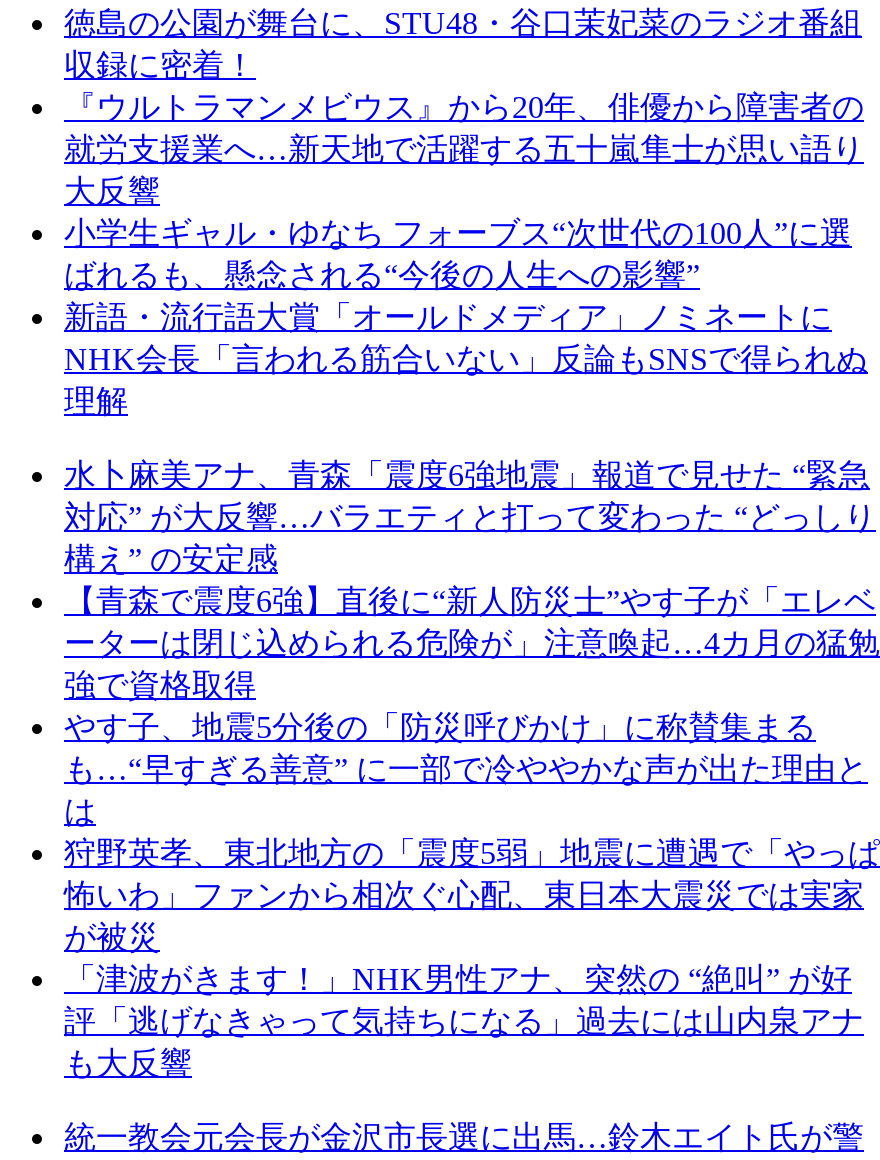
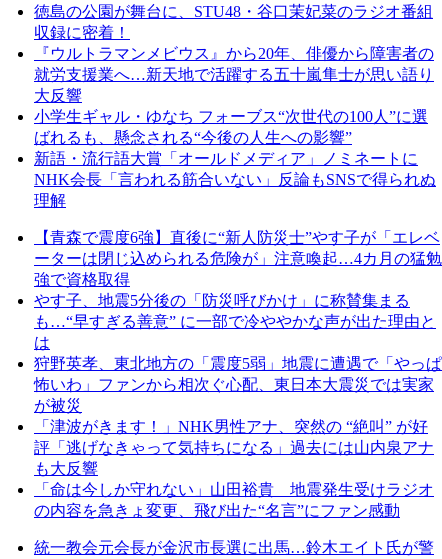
- 水卜麻美アナ、青森「震度6強地震」報道で見せた “緊急
- 対応” が大反響…バラエティと打って変わった “どっしり
- 構え” の安定感

moved up: ーターは閉じ込められる危険が」注意喚起…4カ月の猛勉 | 強で資格取得 | やす子、地震5分後の「防災呼びかけ」に称賛集まる | ... | 「津波がきます！」NHK男性アナ、突然の “絶叫” が好 | 評「逃げなきゃって気持ちになる」過去には山内泉アナ

+ 「命は今しか守れない」山田裕貴 地震発生受けラジオ
+ の内容を急きょ変更、飛び出た“名言”にファン感動
